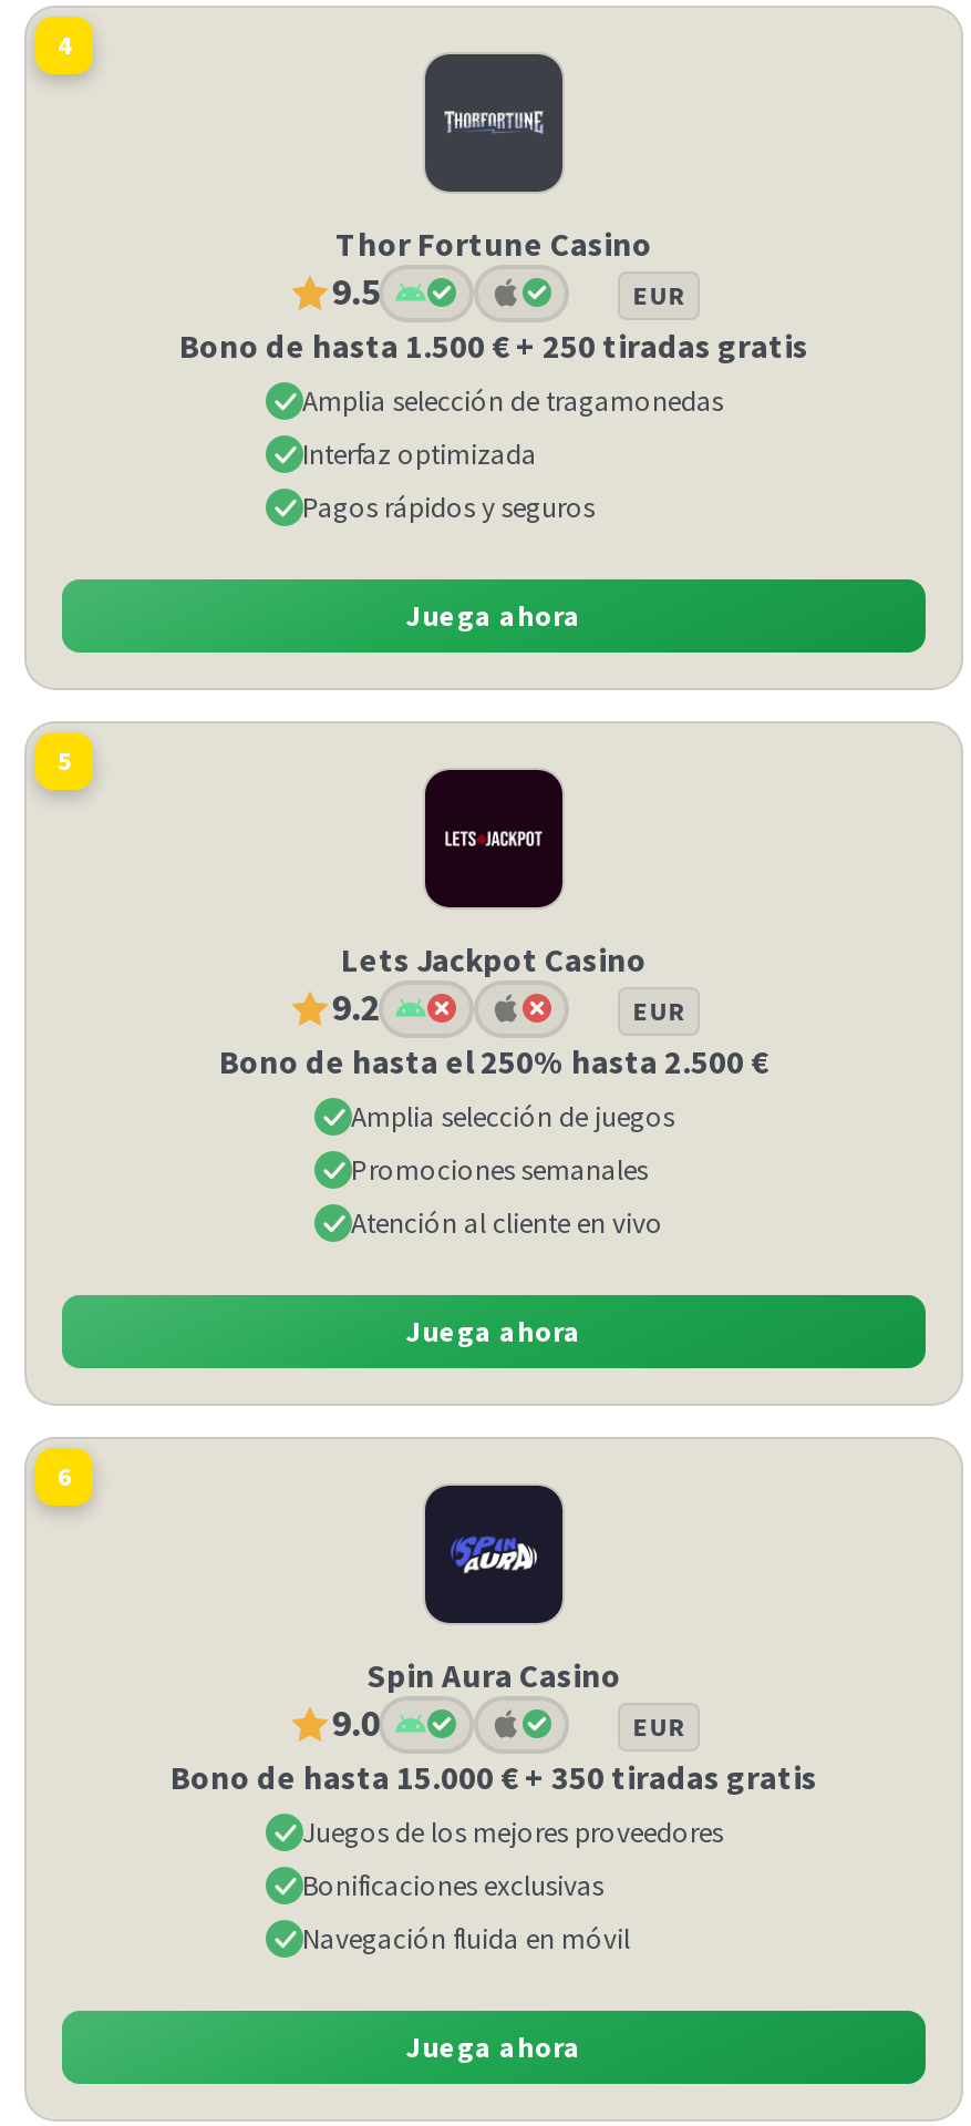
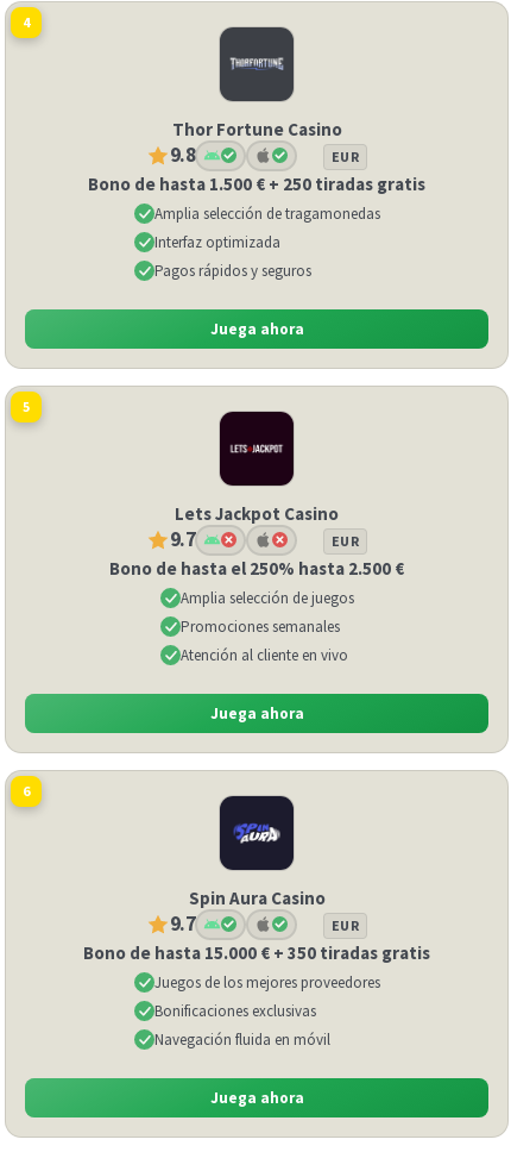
- 9.5
+ 9.8

- 9.2
+ 9.7

- 9.0
+ 9.7
